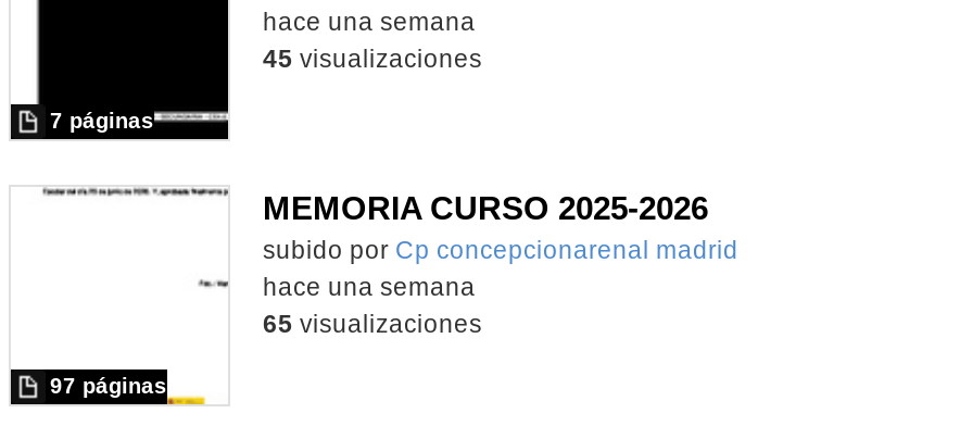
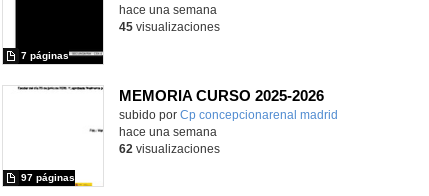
- 65 visualizaciones
+ 62 visualizaciones
